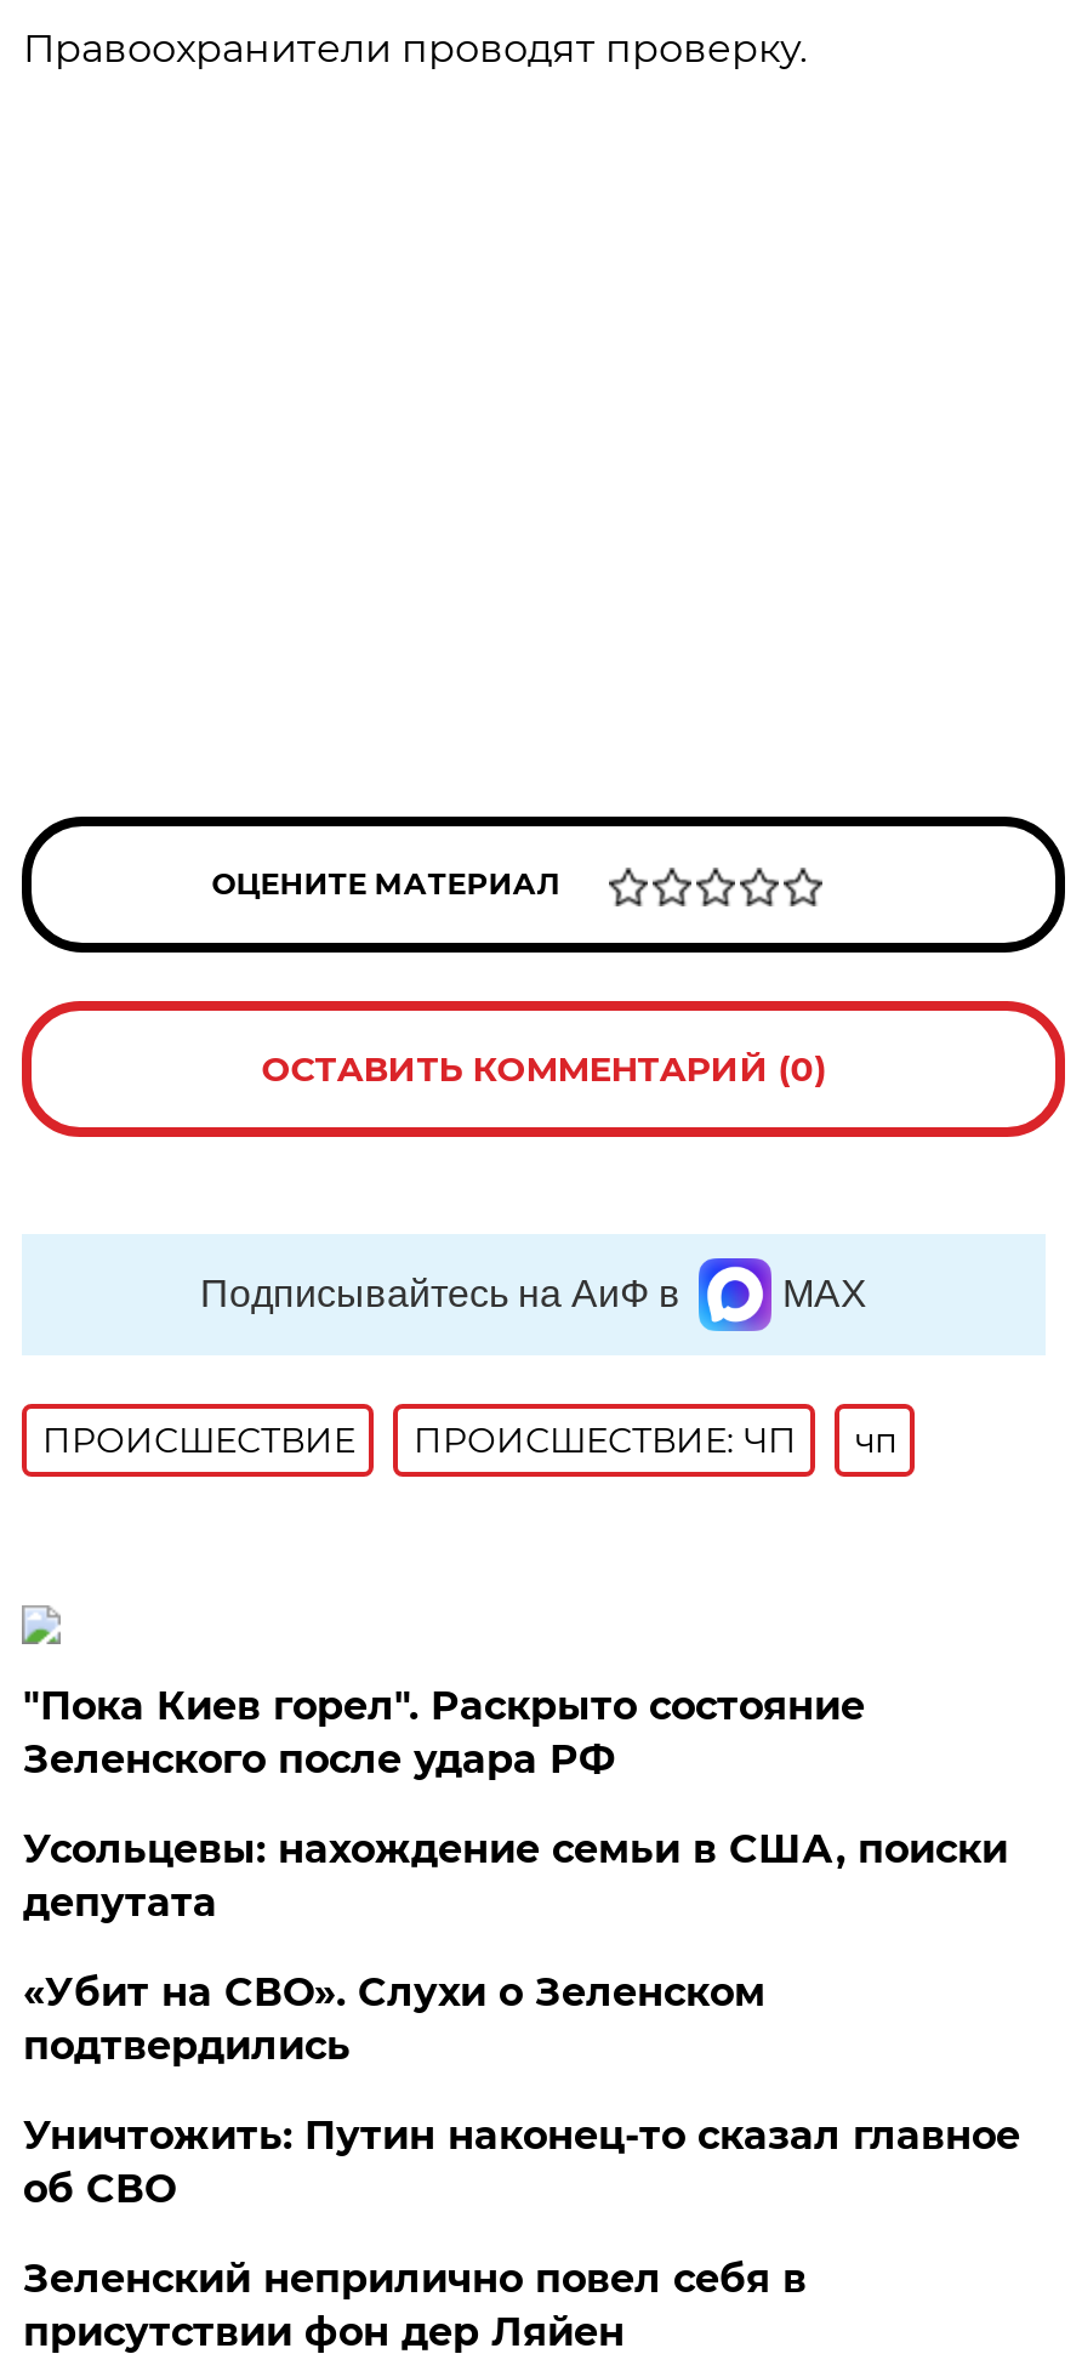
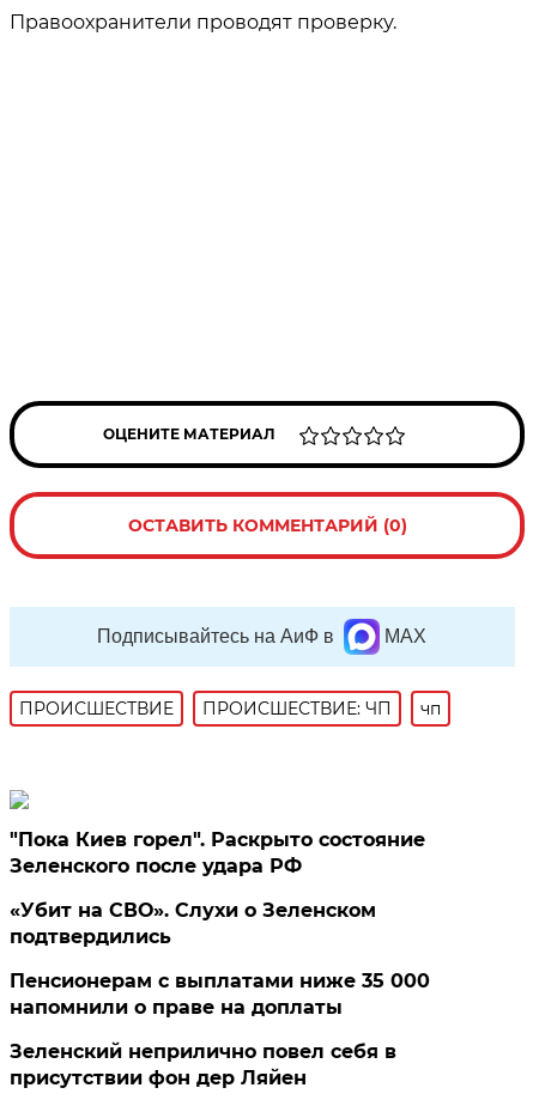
- Усольцевы: нахождение семьи в США, поиски
- депутата

- Уничтожить: Путин наконец-то сказал главное
- об СВО
+ Пенсионерам с выплатами ниже 35 000
+ напомнили о праве на доплаты
